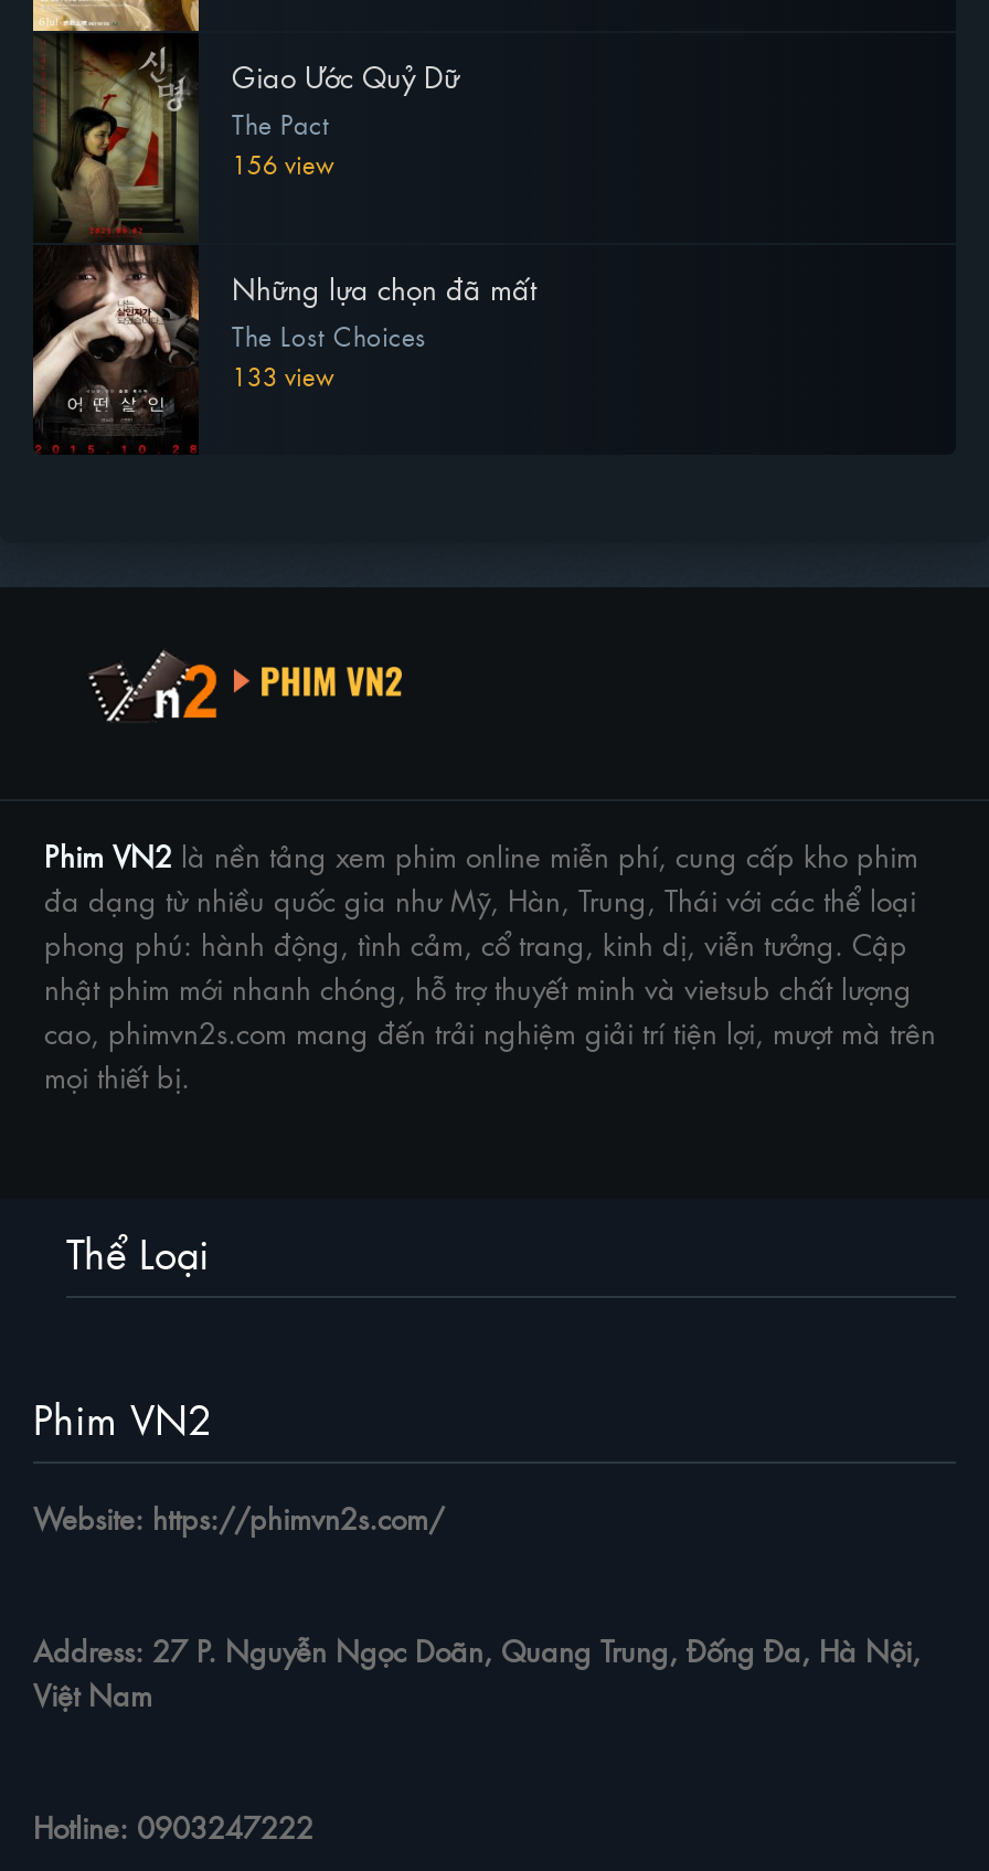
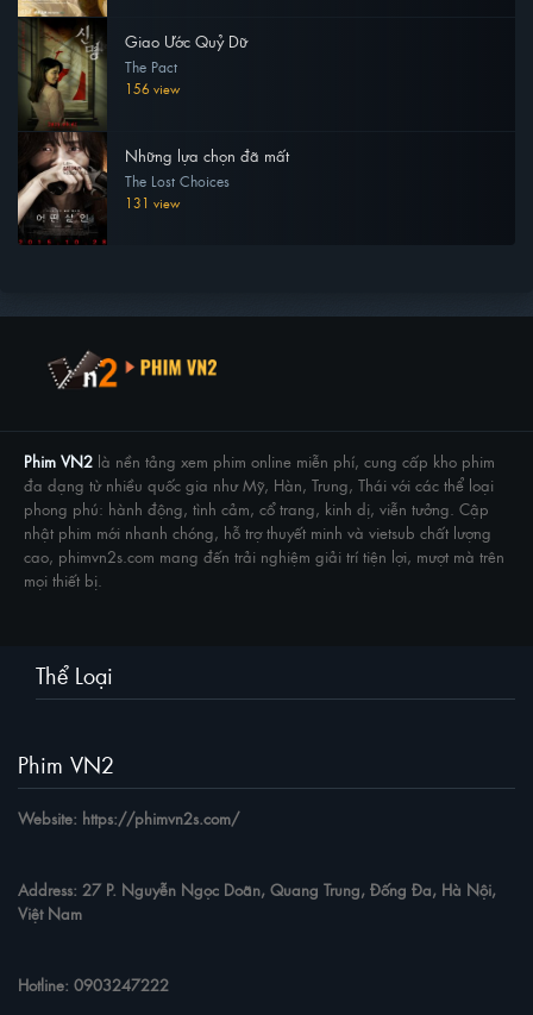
- 133 view
+ 131 view
